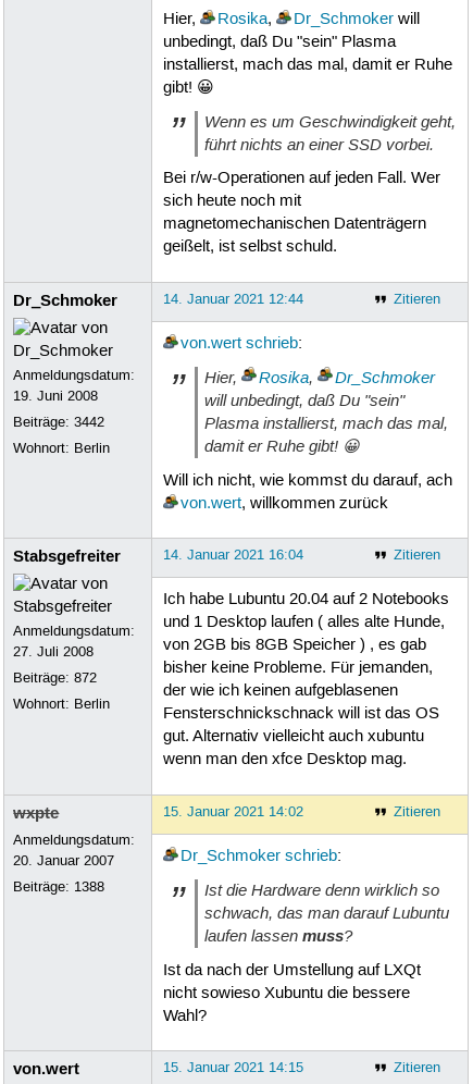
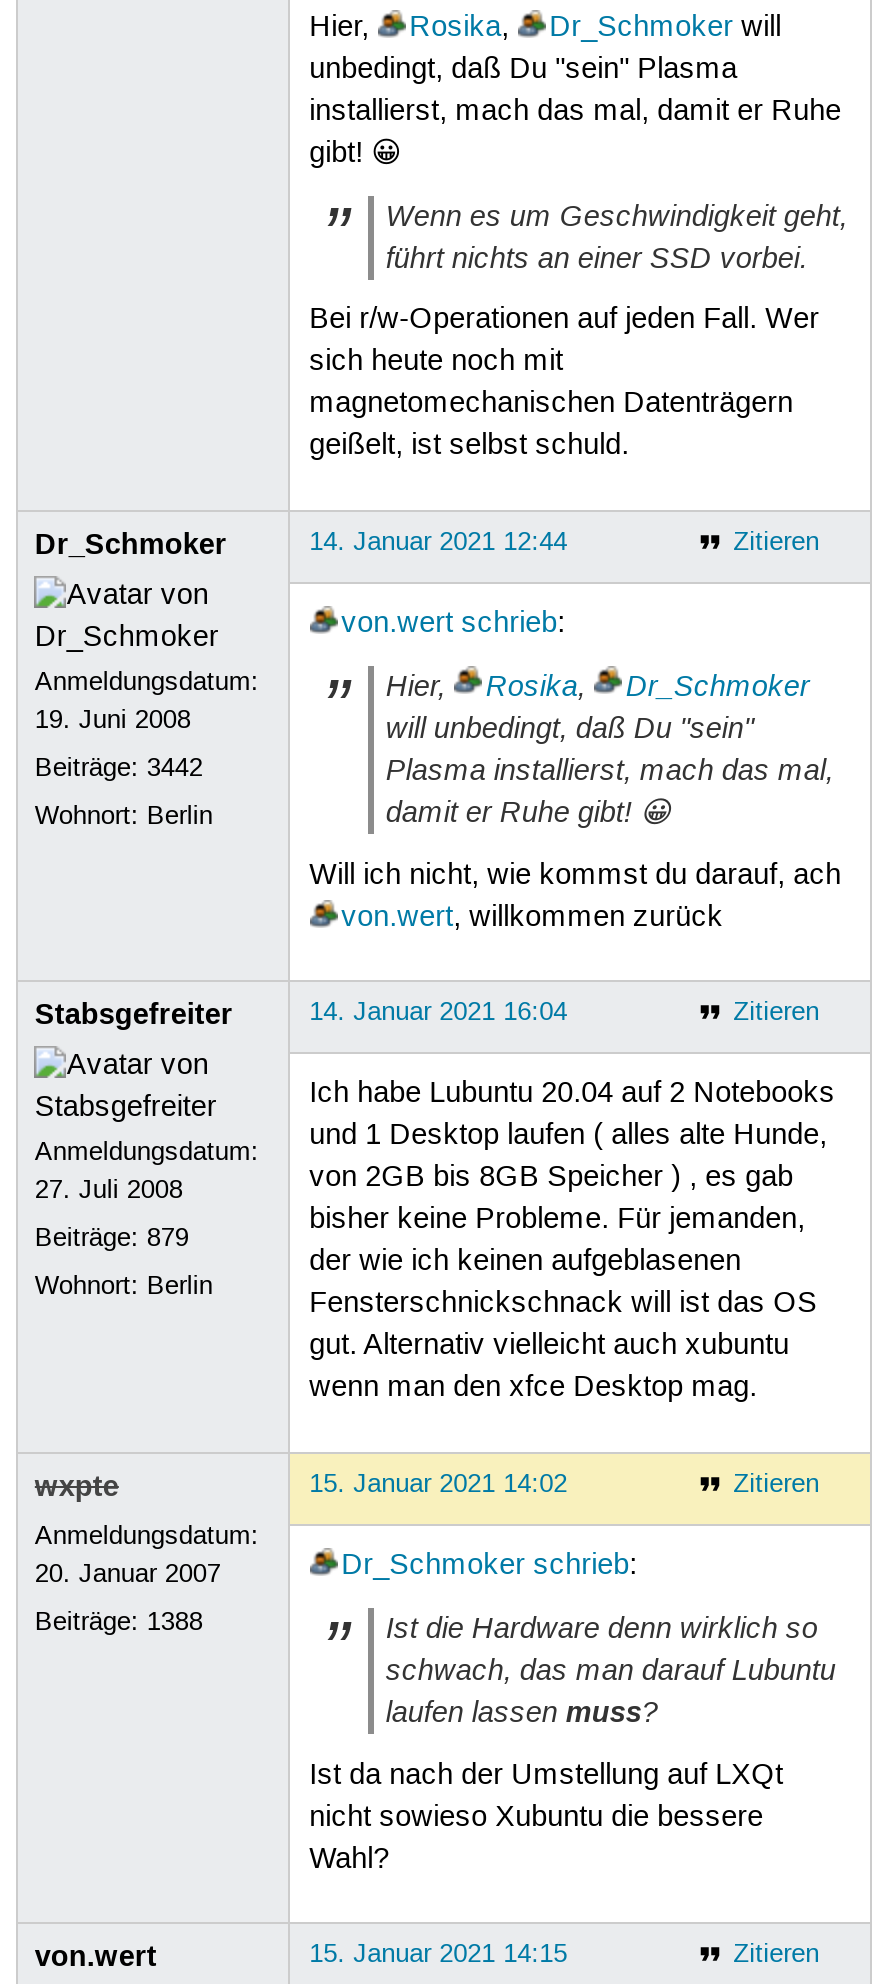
- Beiträge: 872
+ Beiträge: 879
